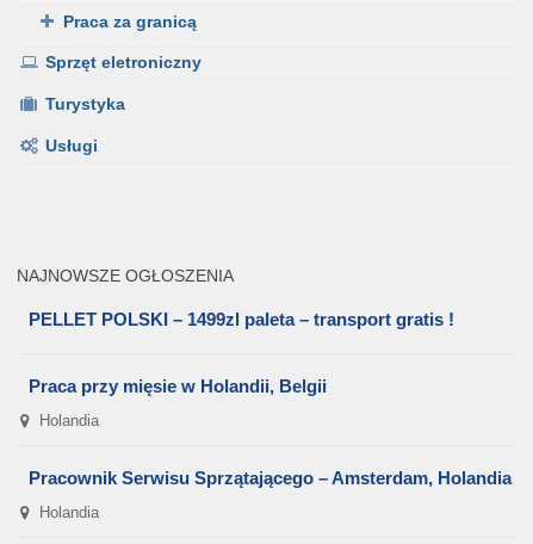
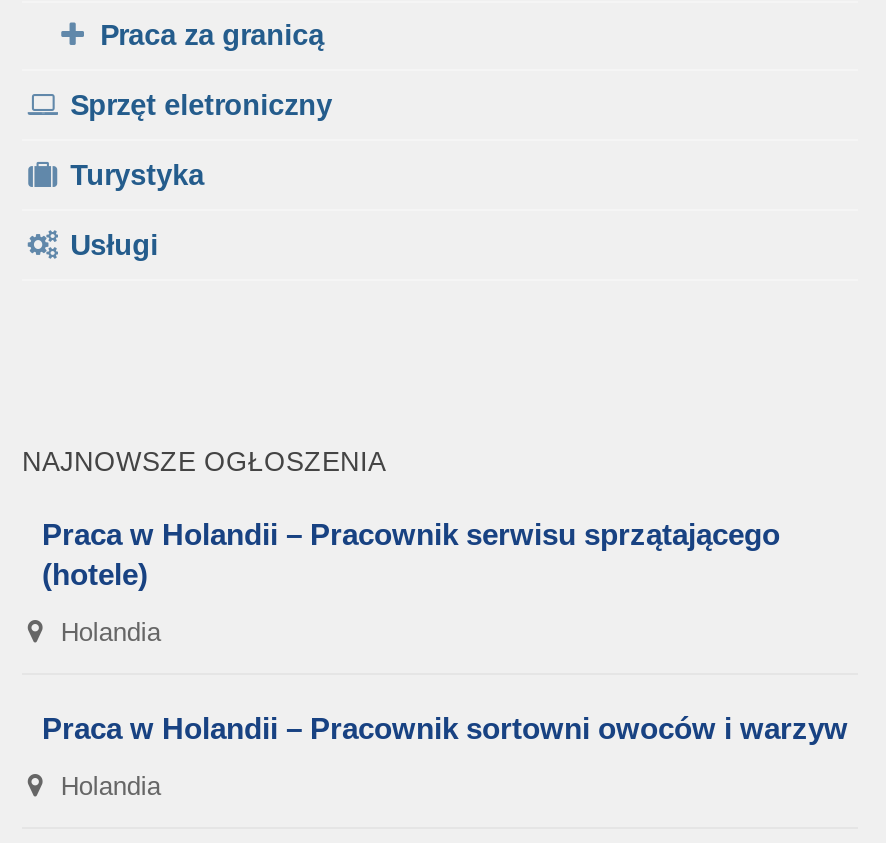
- PELLET POLSKI – 1499zl paleta – transport gratis !
- Praca przy mięsie w Holandii, Belgii
+ Praca w Holandii – Pracownik serwisu sprzątającego
+ (hotele)

- Pracownik Serwisu Sprzątającego – Amsterdam, Holandia
+ Praca w Holandii – Pracownik sortowni owoców i warzyw
